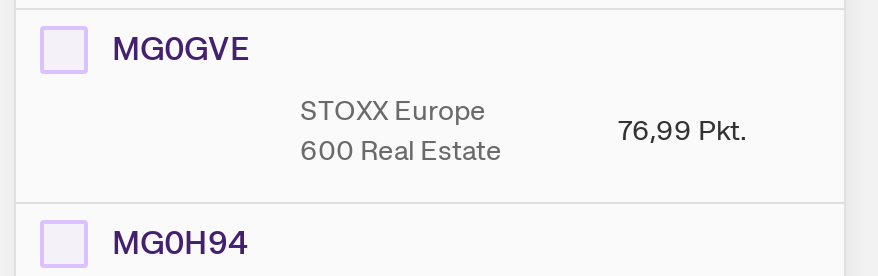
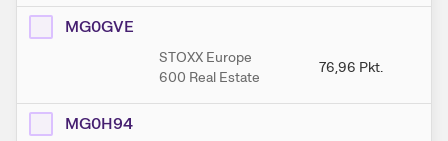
- 76,99 Pkt.
+ 76,96 Pkt.
